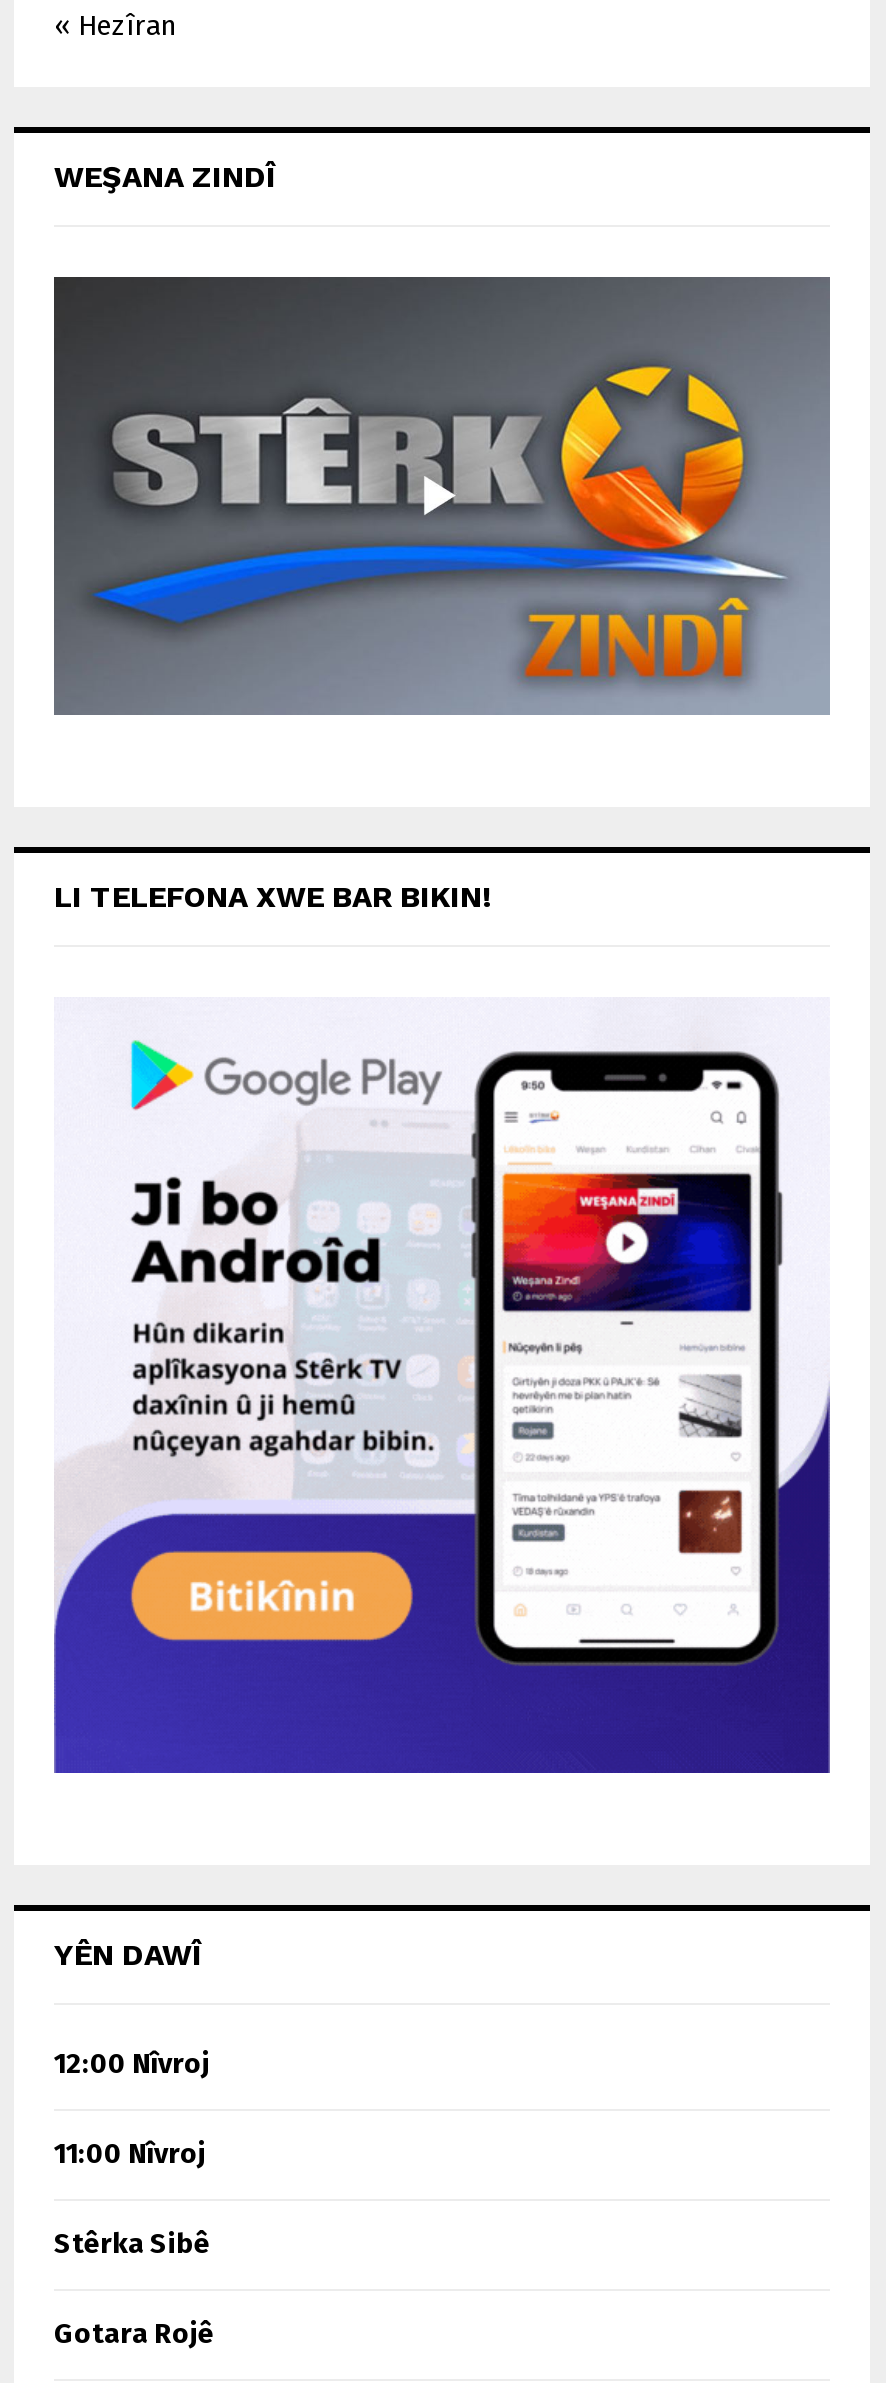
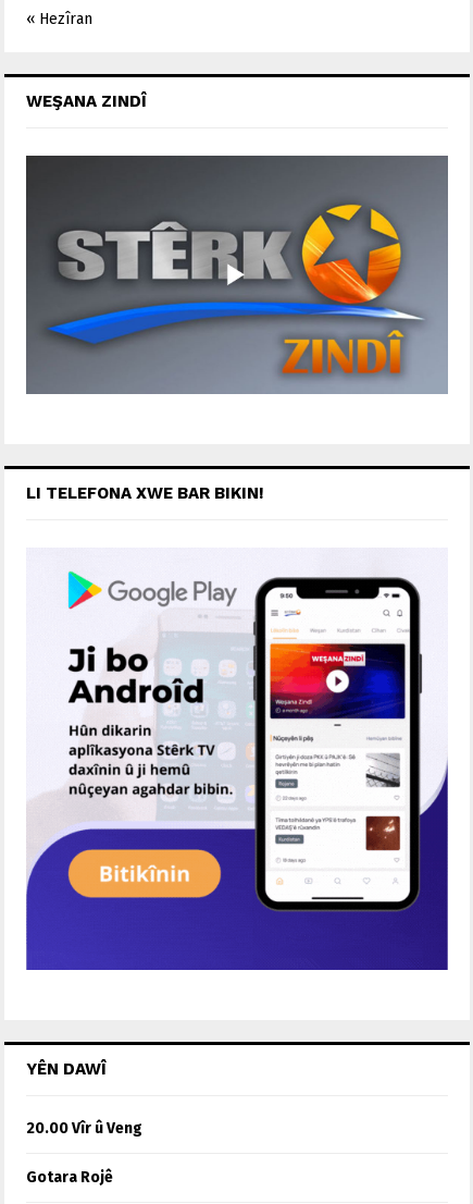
- 12:00 Nîvroj
- 11:00 Nîvroj
- Stêrka Sibê
+ 20.00 Vîr û Veng
